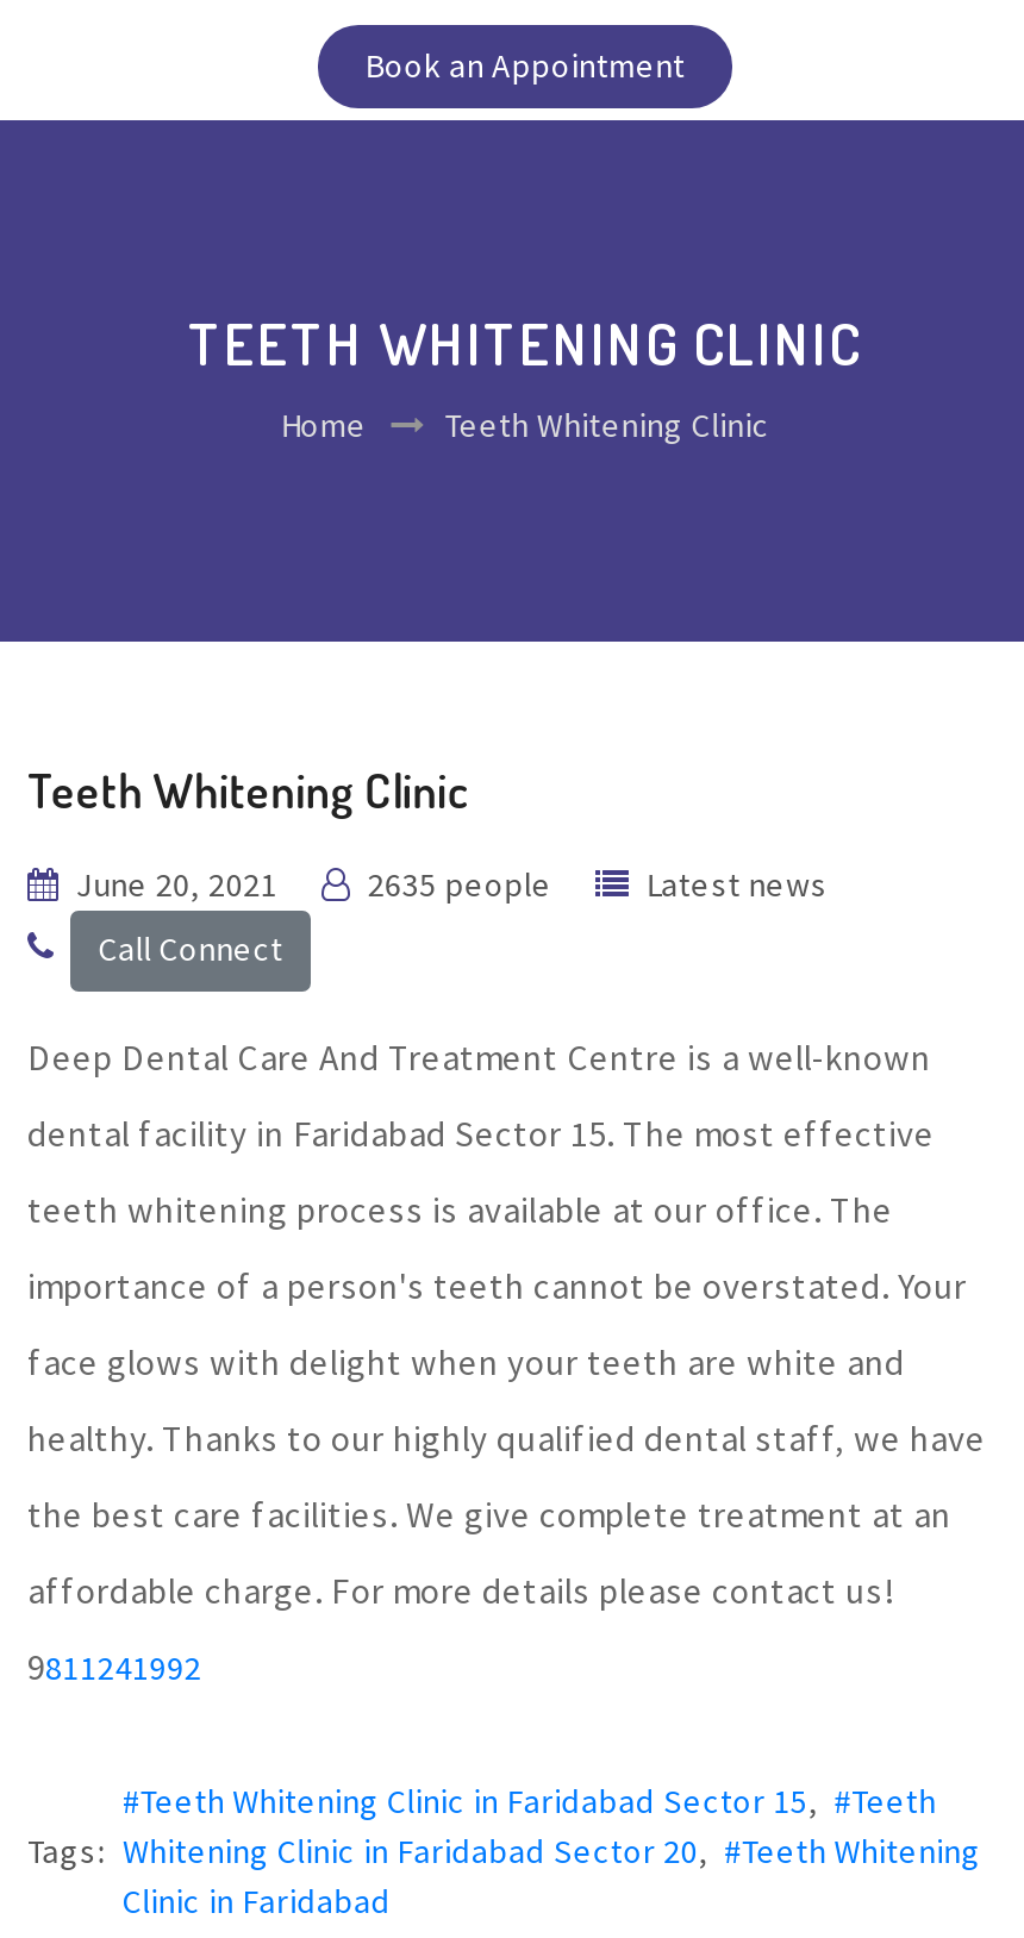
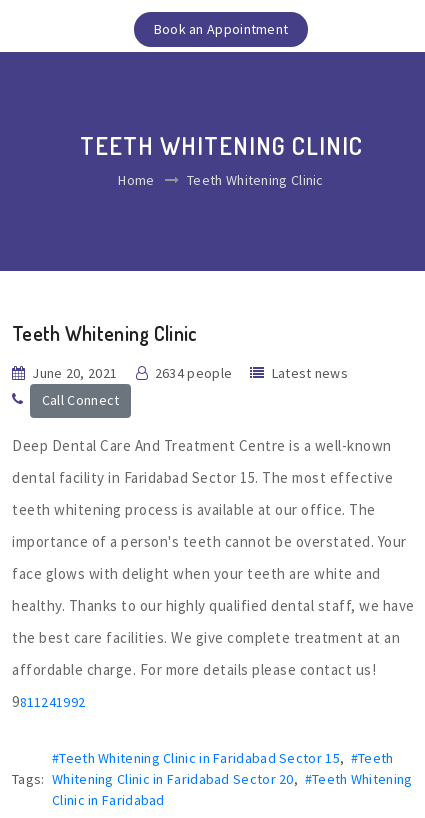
- 2635 people
+ 2634 people
